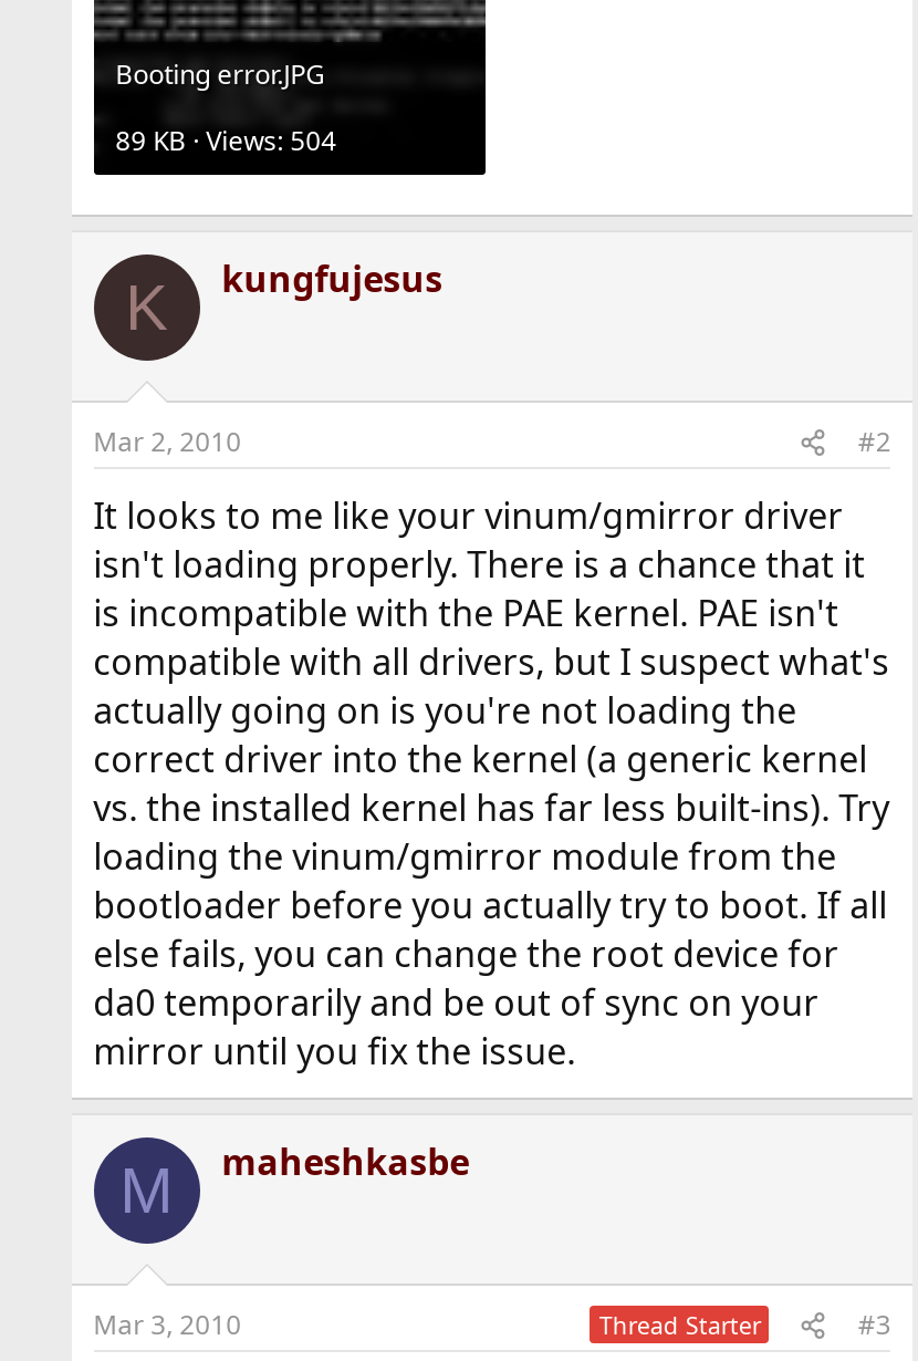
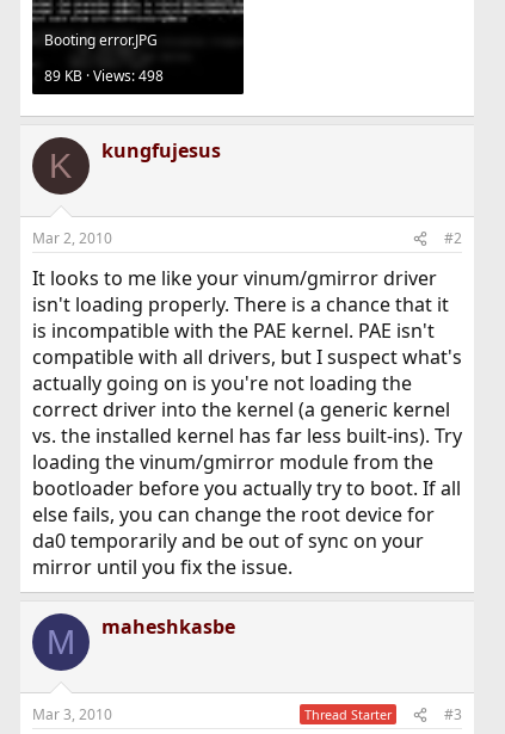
- 89 KB · Views: 504
+ 89 KB · Views: 498
